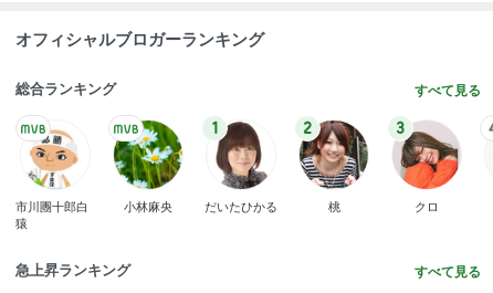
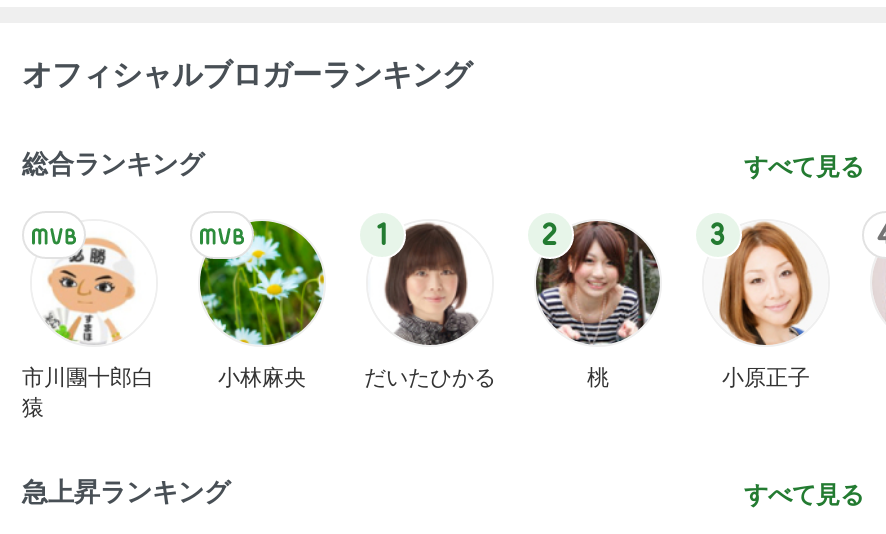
- [image]
- クロ
+ [image]
+ 小原正子
